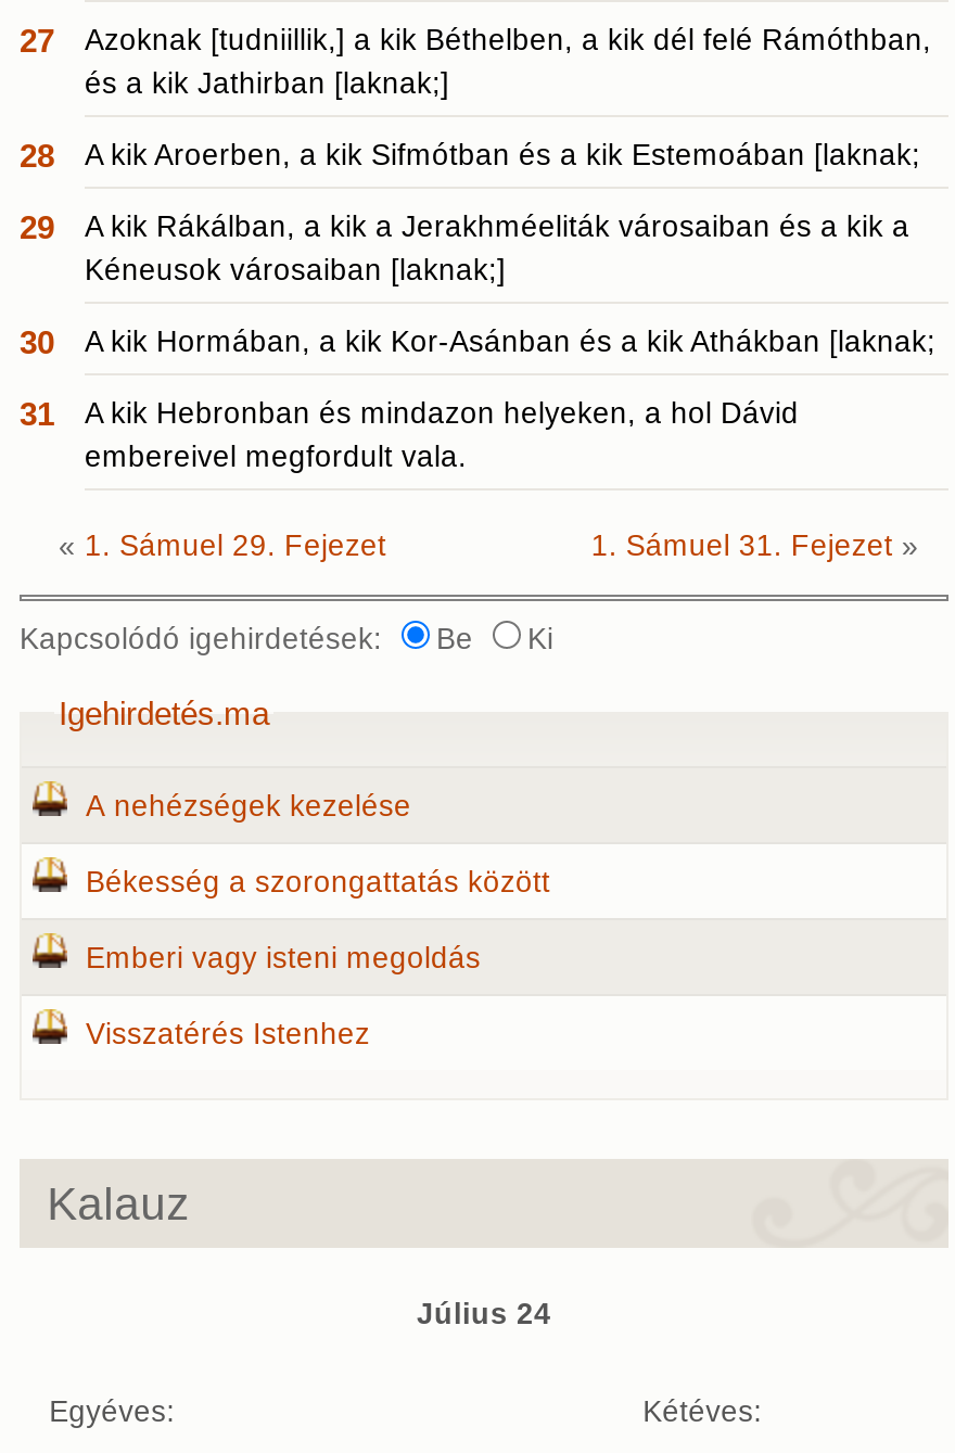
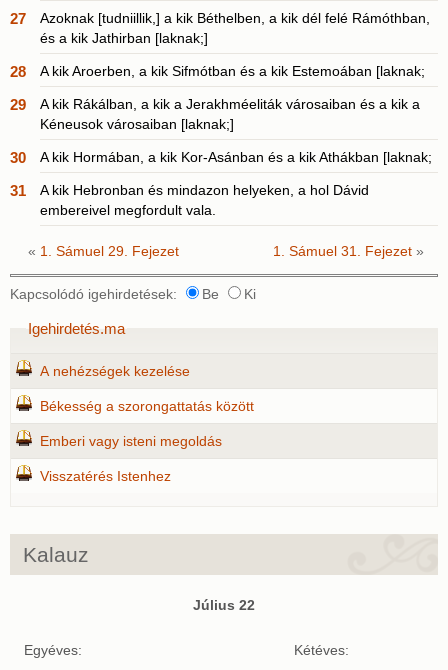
- Július 24
+ Július 22
